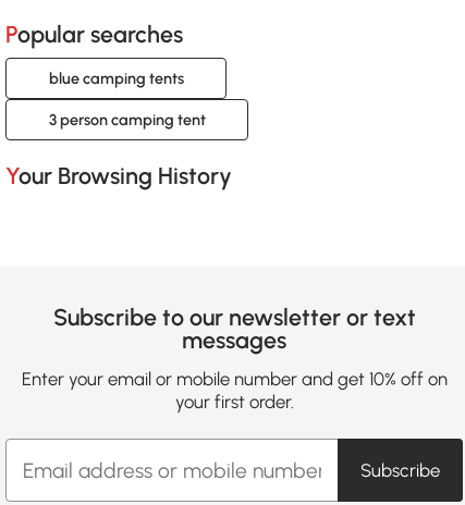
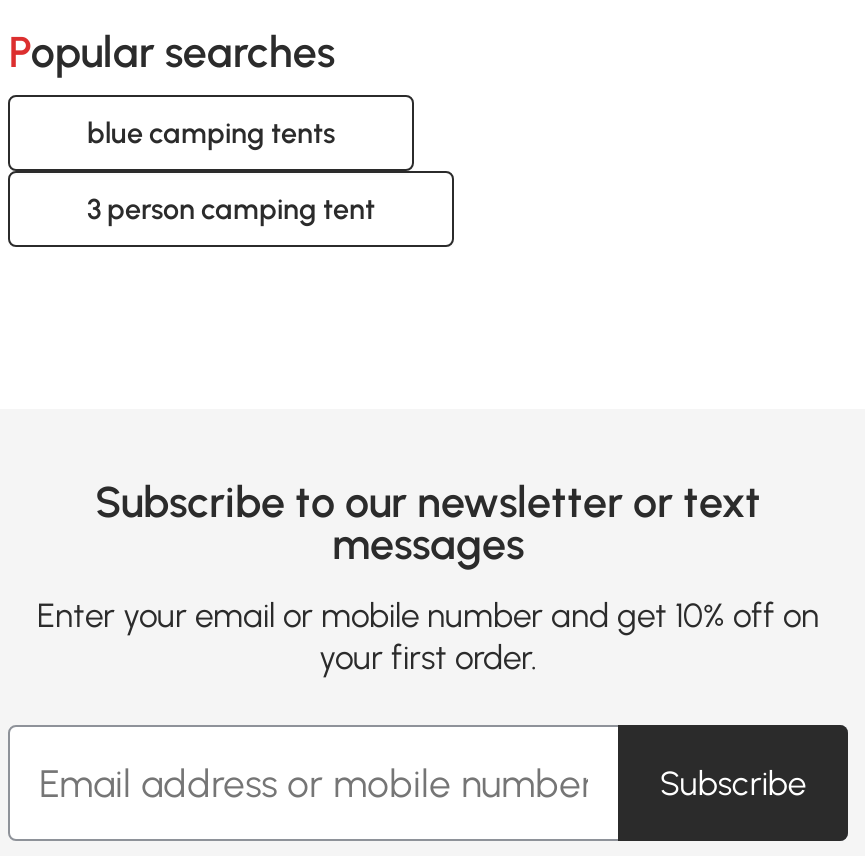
- Your Browsing History
